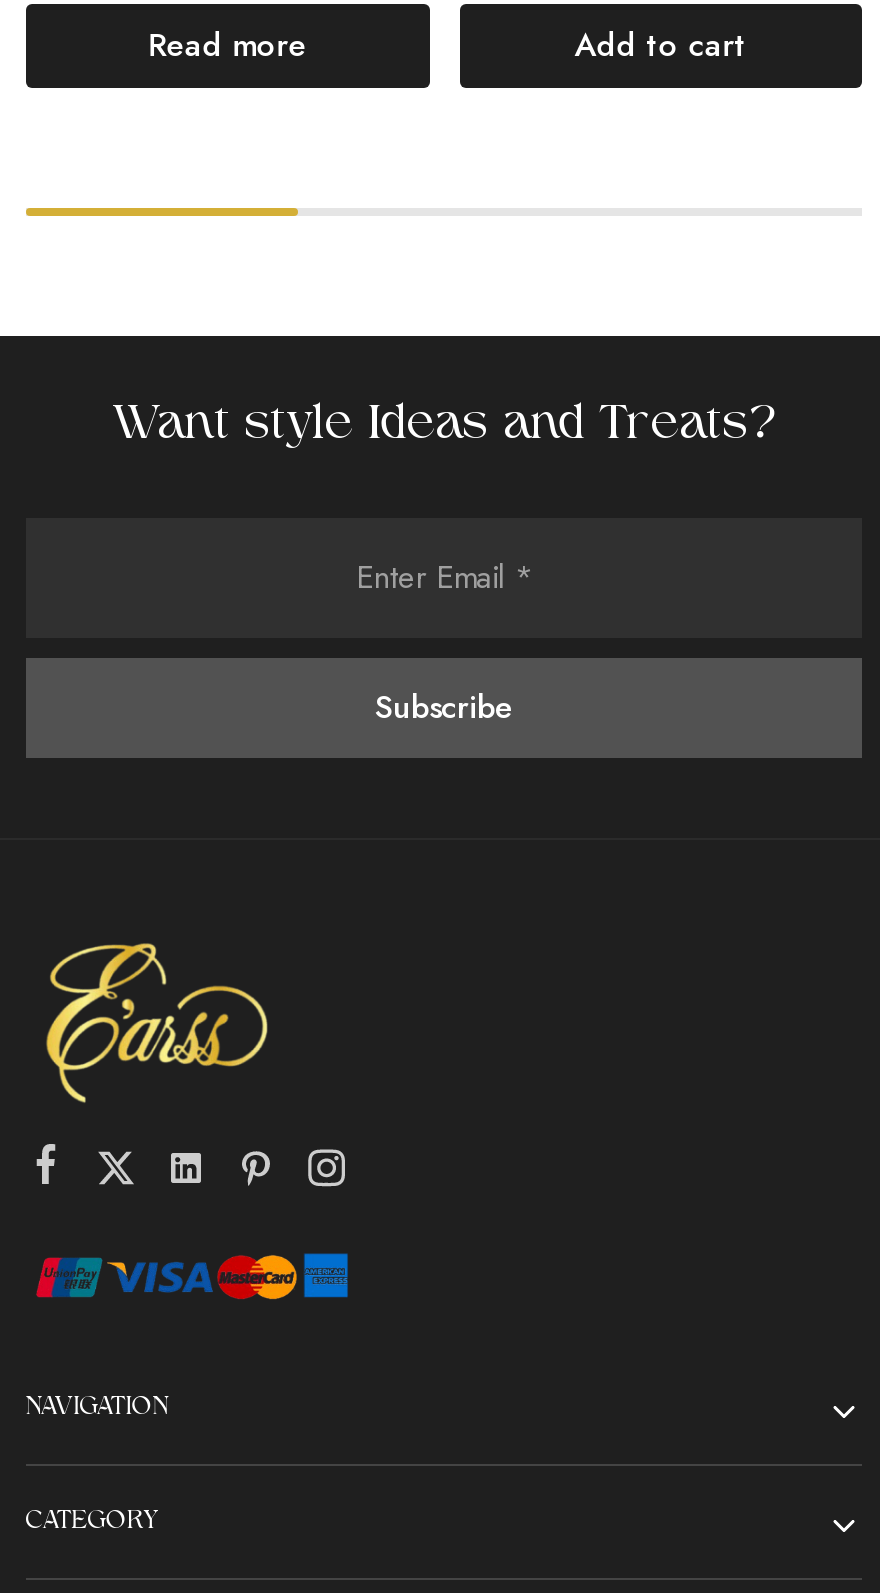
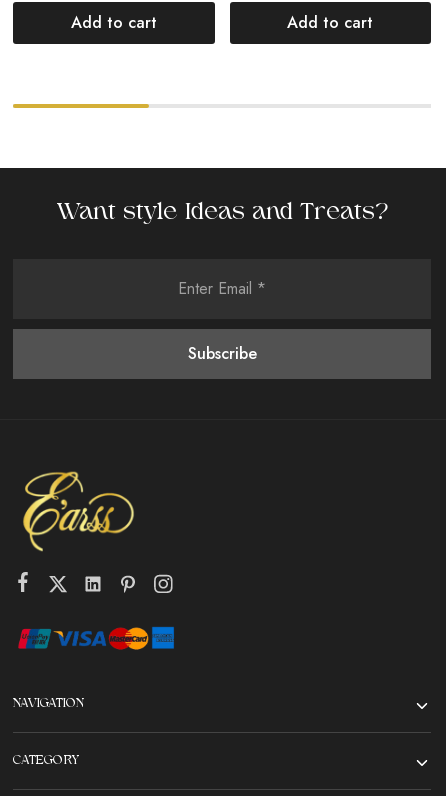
- Read more
+ Add to cart
